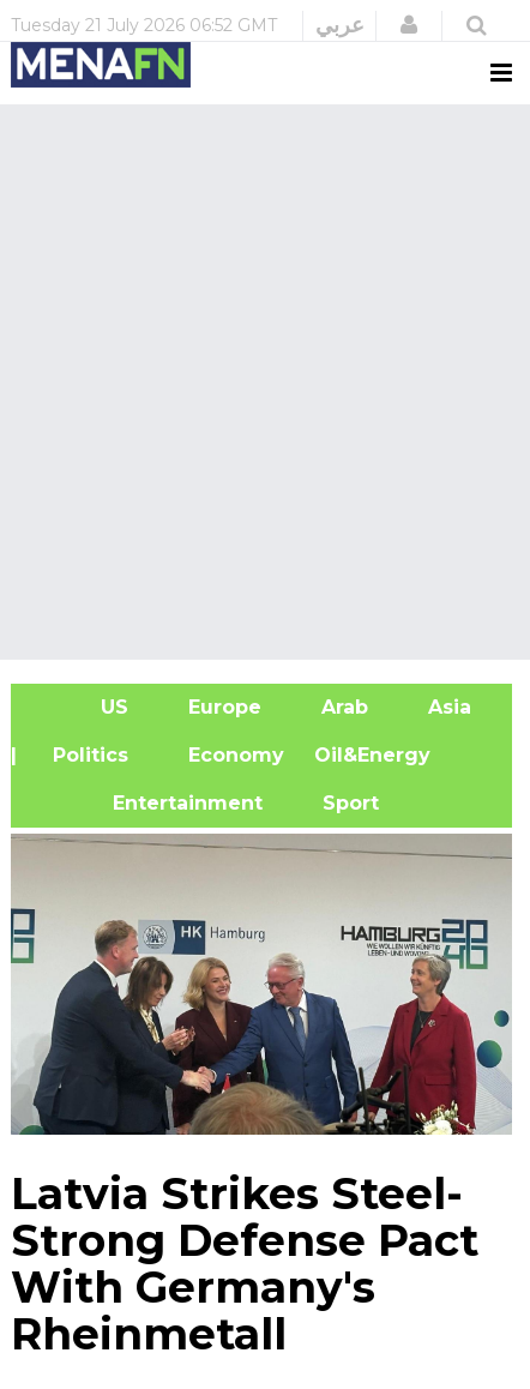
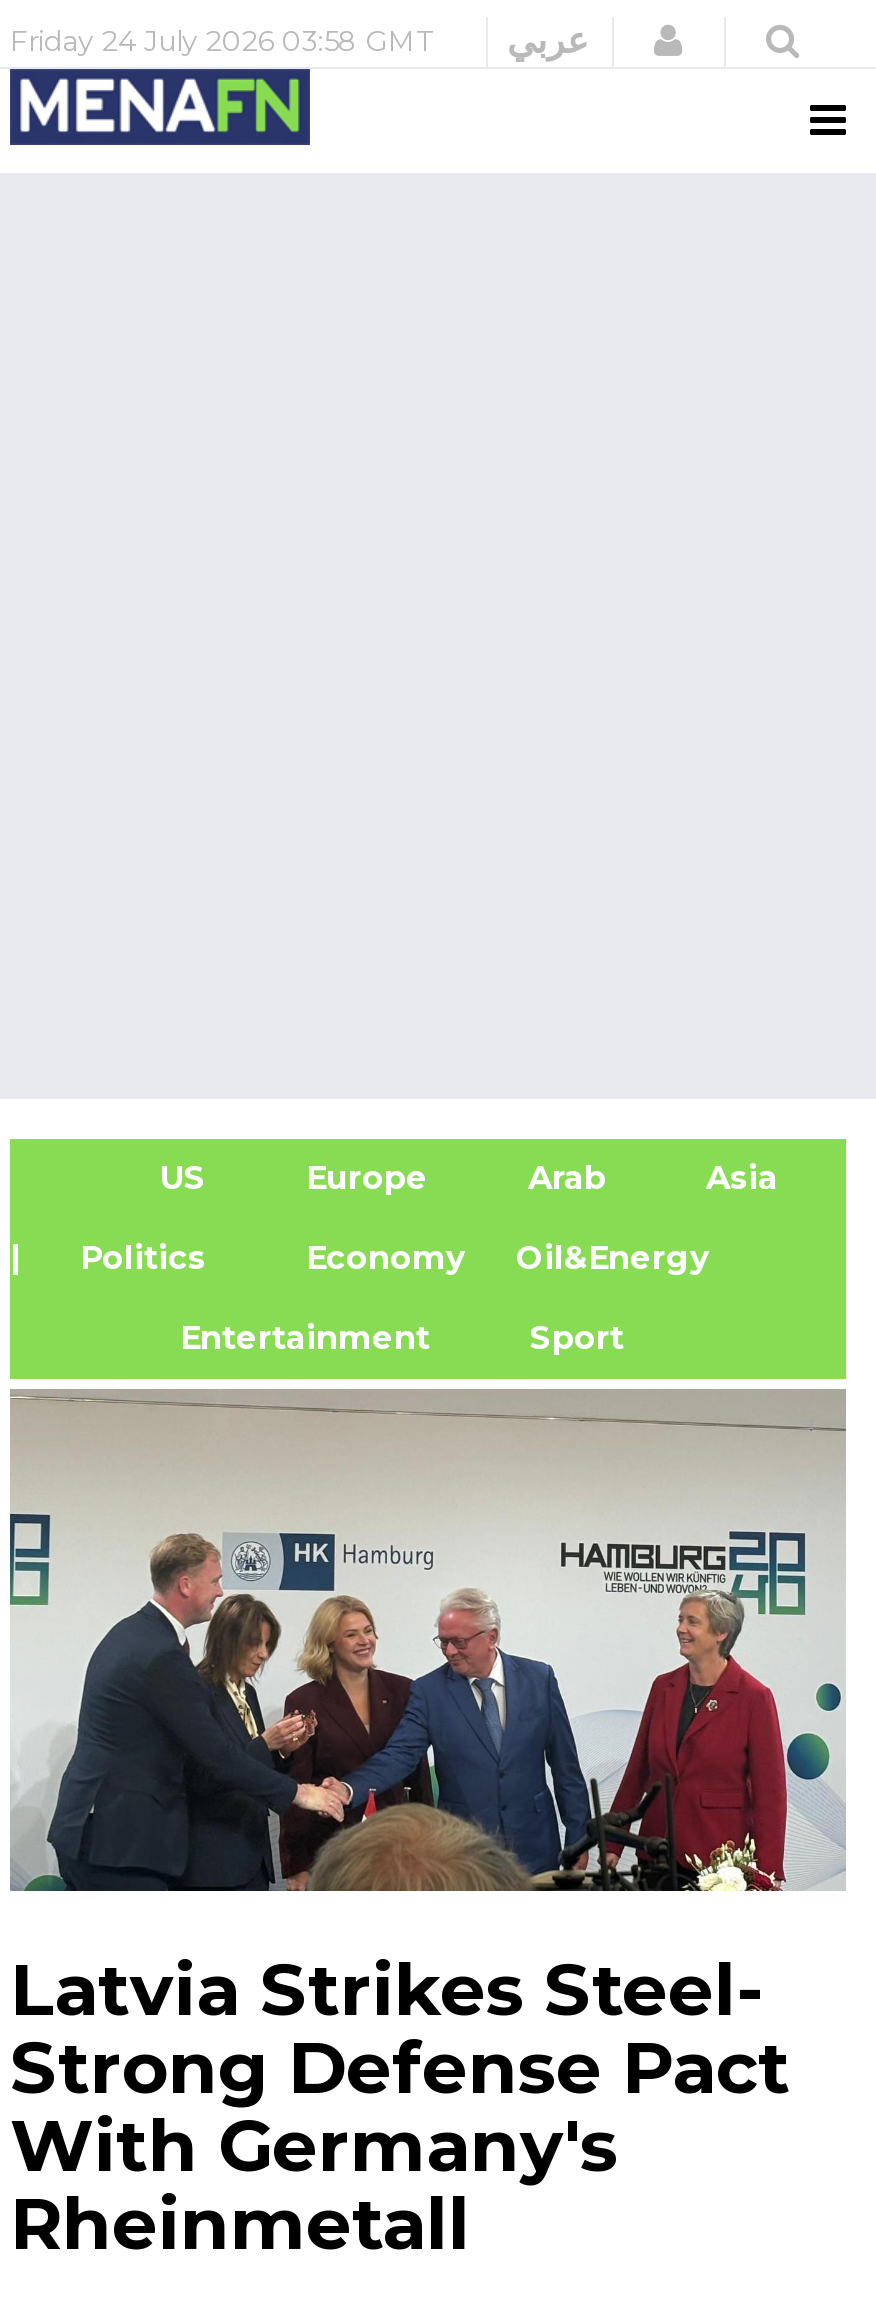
- Tuesday 21 July 2026 06:52 GMT
+ Friday 24 July 2026 03:58 GMT
